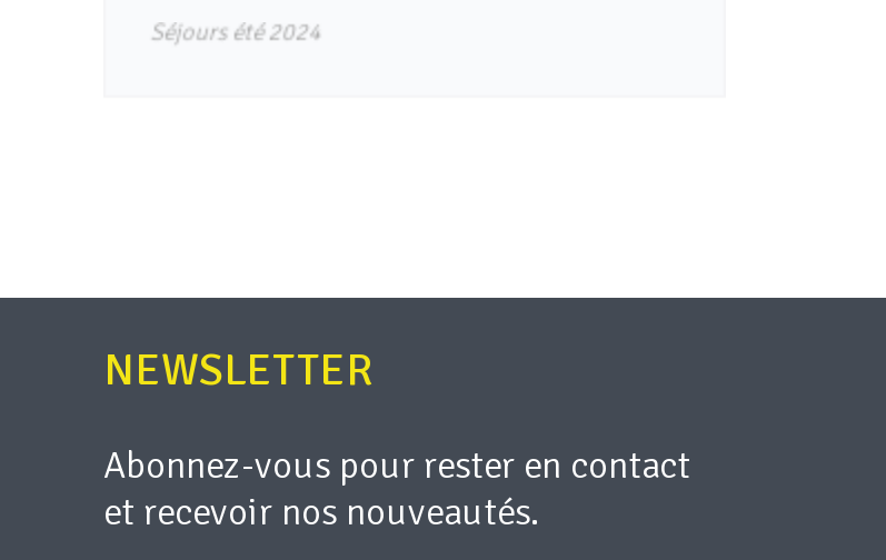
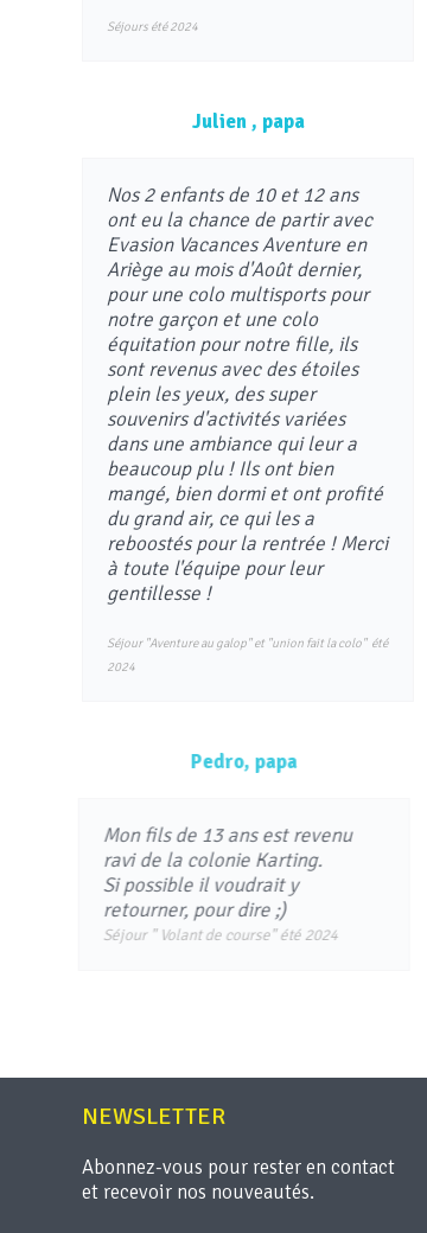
+ Pedro, papa
+ Mon fils de 13 ans est revenu
+ ravi de la colonie Karting.
+ Si possible il voudrait y
+ retourner, pour dire ;)
+ Séjour " Volant de course" été 2024

+ Julien , papa
+ Nos 2 enfants de 10 et 12 ans
+ ont eu la chance de partir avec
+ Evasion Vacances Aventure en
+ Ariège au mois d'Août dernier,
+ pour une colo multisports pour
+ notre garçon et une colo
+ équitation pour notre fille, ils
+ sont revenus avec des étoiles
+ plein les yeux, des super
+ souvenirs d'activités variées
+ dans une ambiance qui leur a
+ beaucoup plu ! Ils ont bien
+ mangé, bien dormi et ont profité
+ du grand air, ce qui les a
+ reboostés pour la rentrée ! Merci
+ à toute l'équipe pour leur
+ gentillesse !
+ Séjour "Aventure au galop" et "union fait la colo" été
+ 2024
